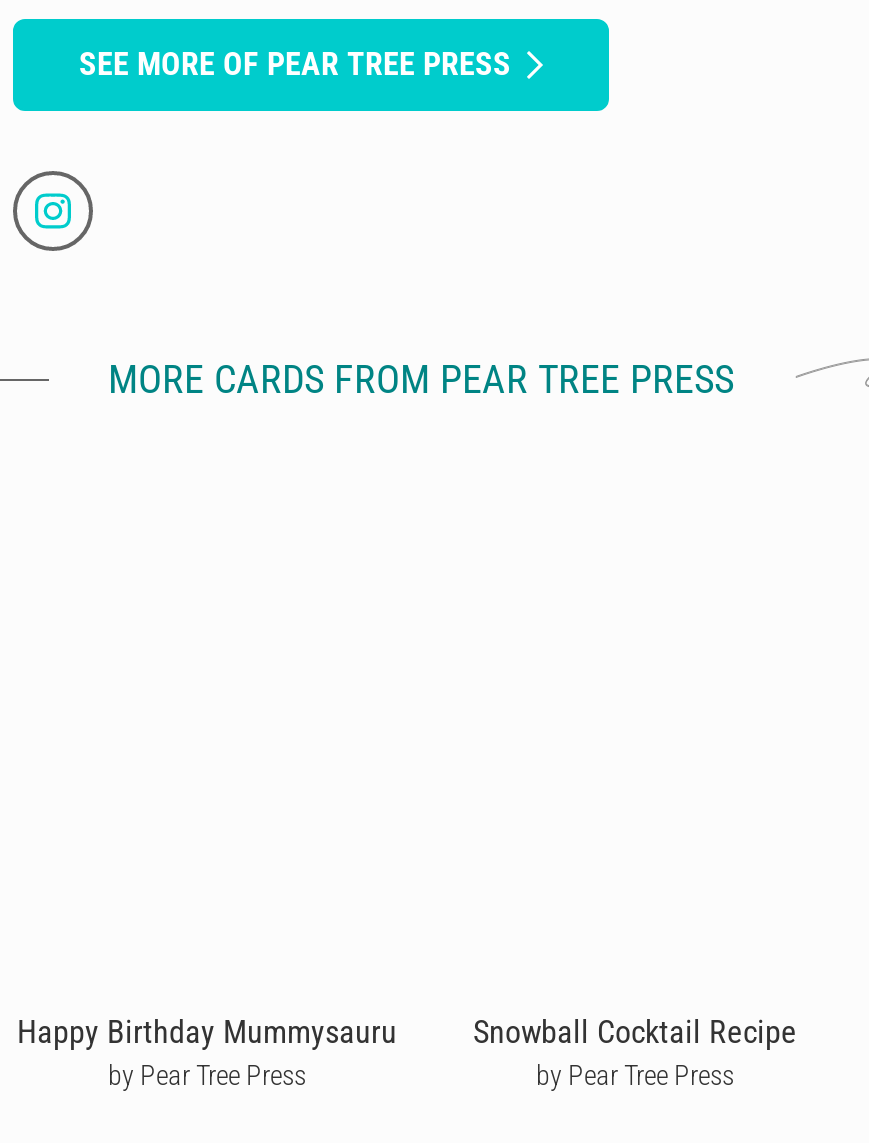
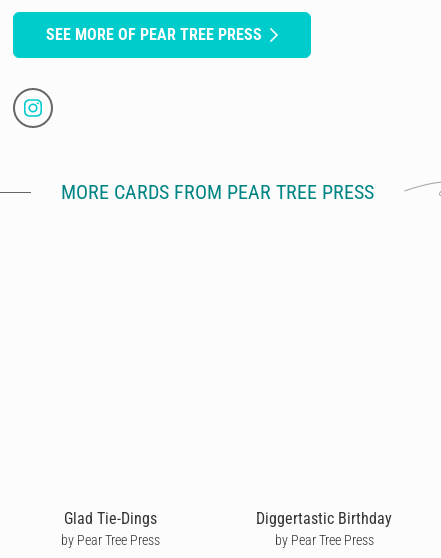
- Happy Birthday Mummysauru
+ Glad Tie-Dings

- Snowball Cocktail Recipe
+ Diggertastic Birthday
